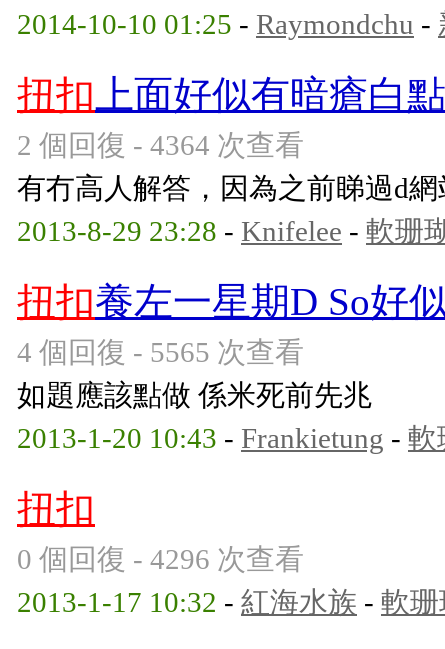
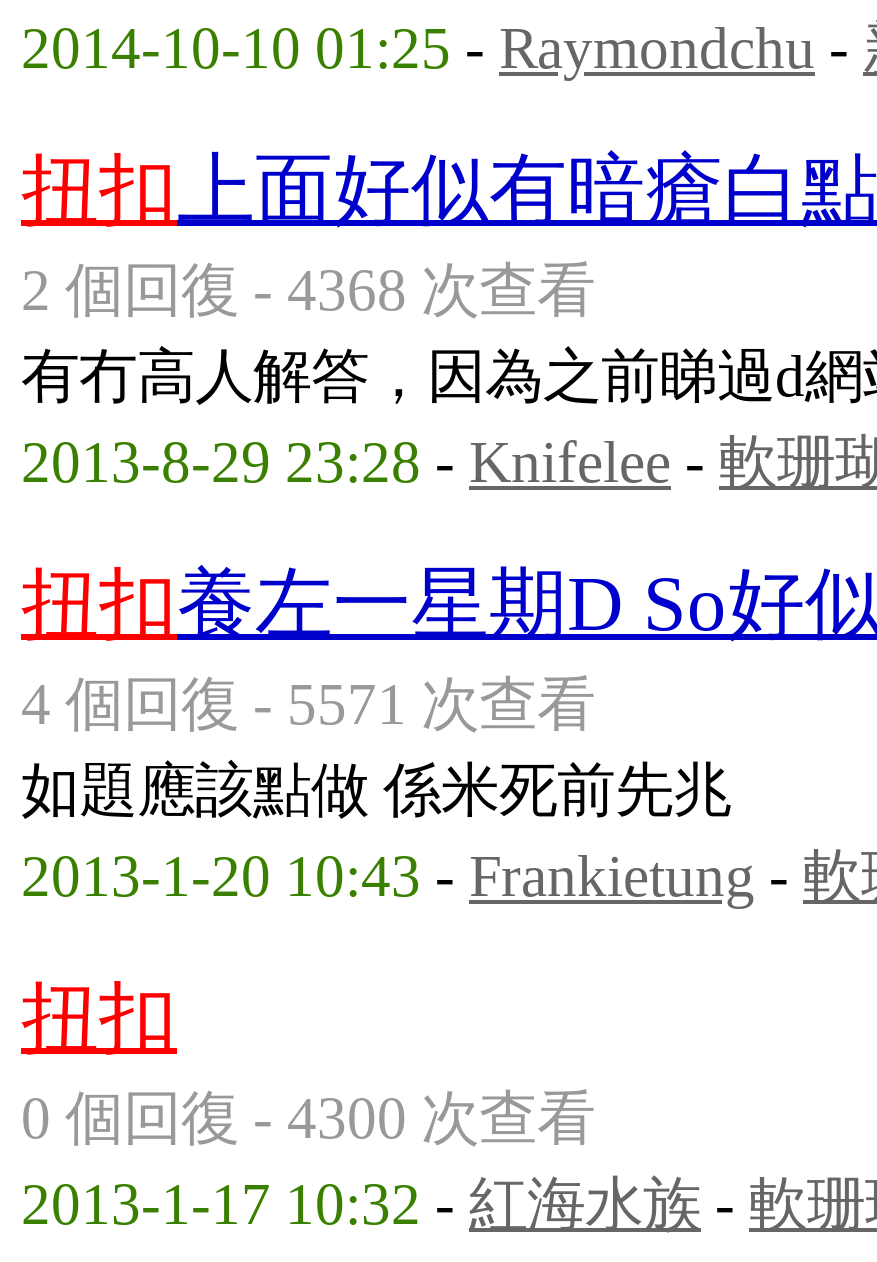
- 2 個回復 - 4364 次查看
+ 2 個回復 - 4368 次查看

- 4 個回復 - 5565 次查看
+ 4 個回復 - 5571 次查看

- 0 個回復 - 4296 次查看
+ 0 個回復 - 4300 次查看
